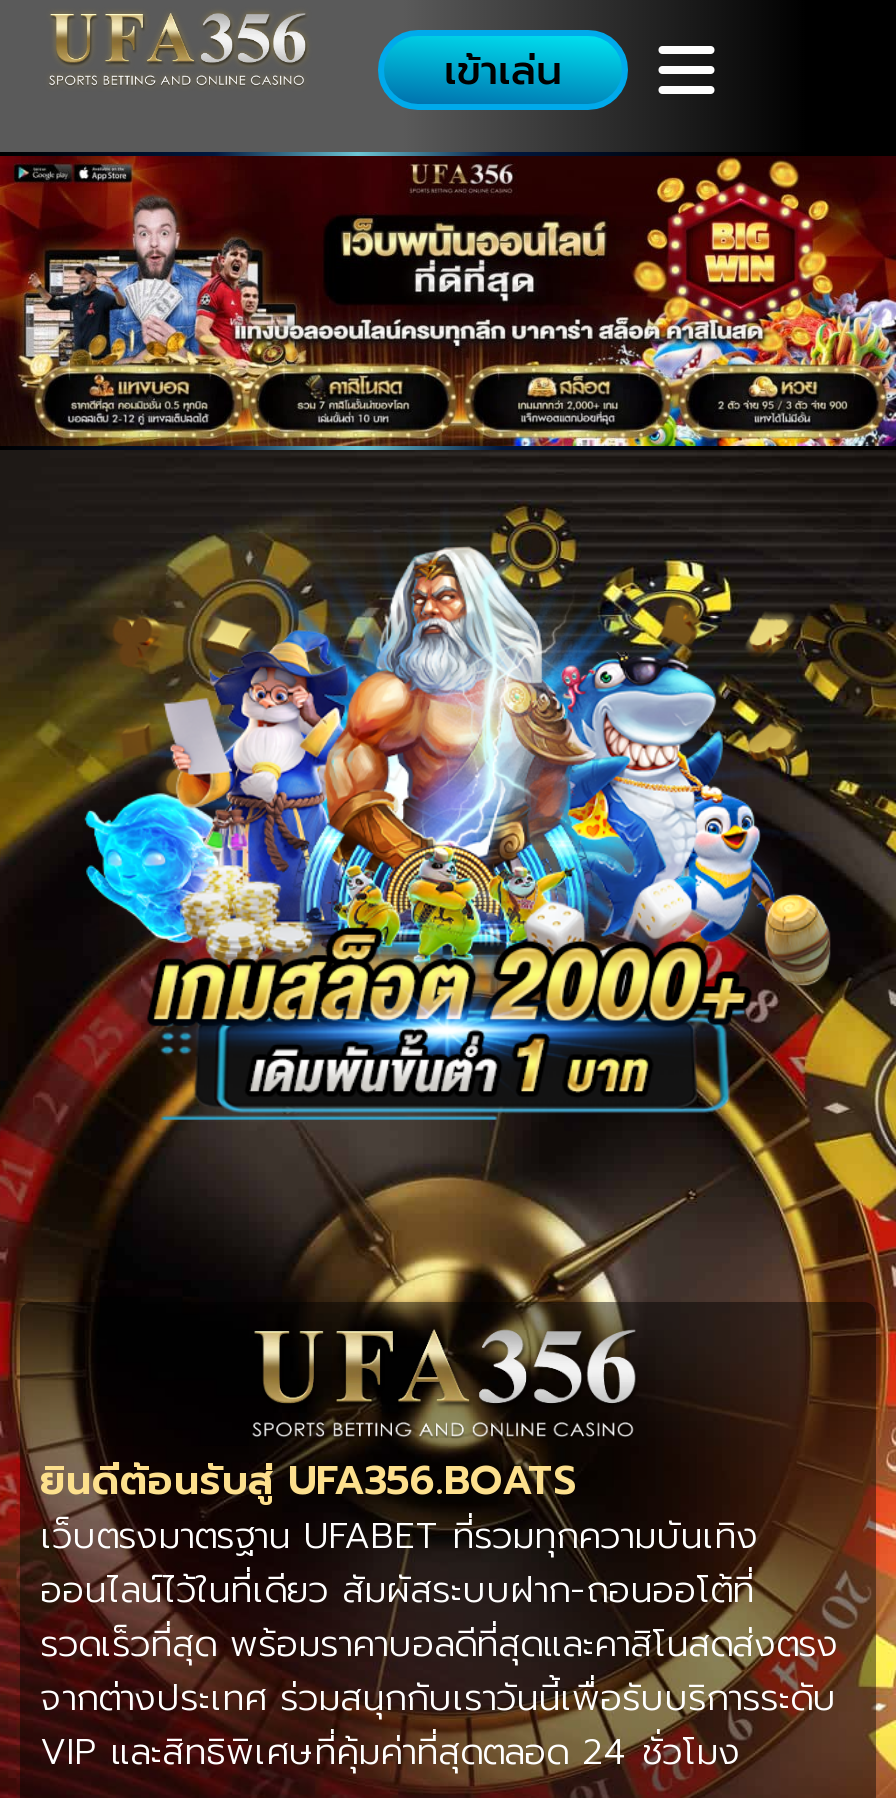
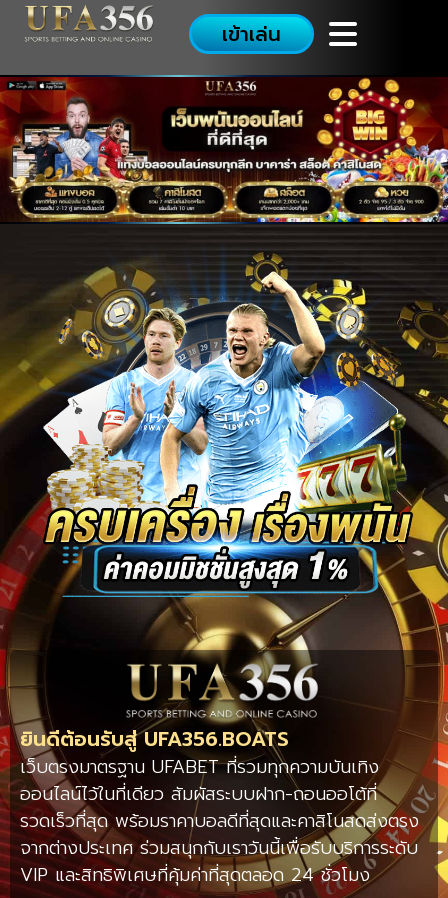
- [image]
+ [image]
